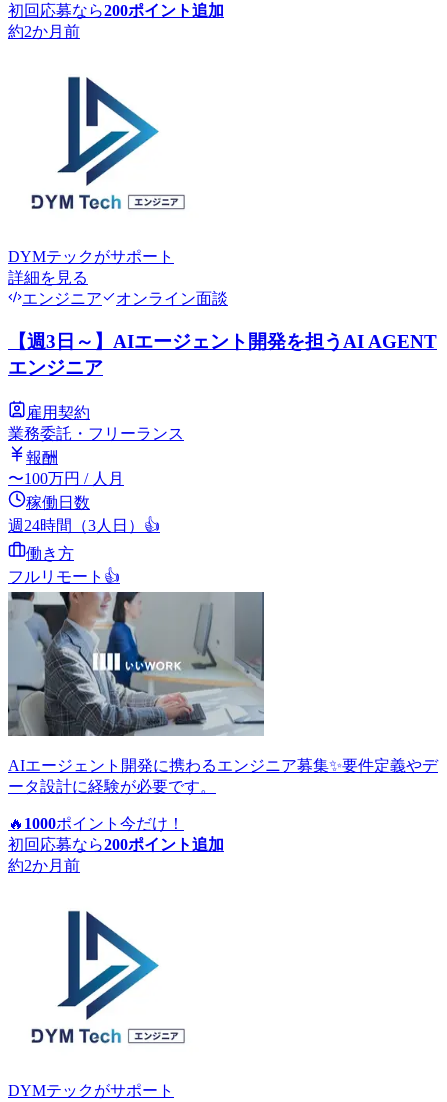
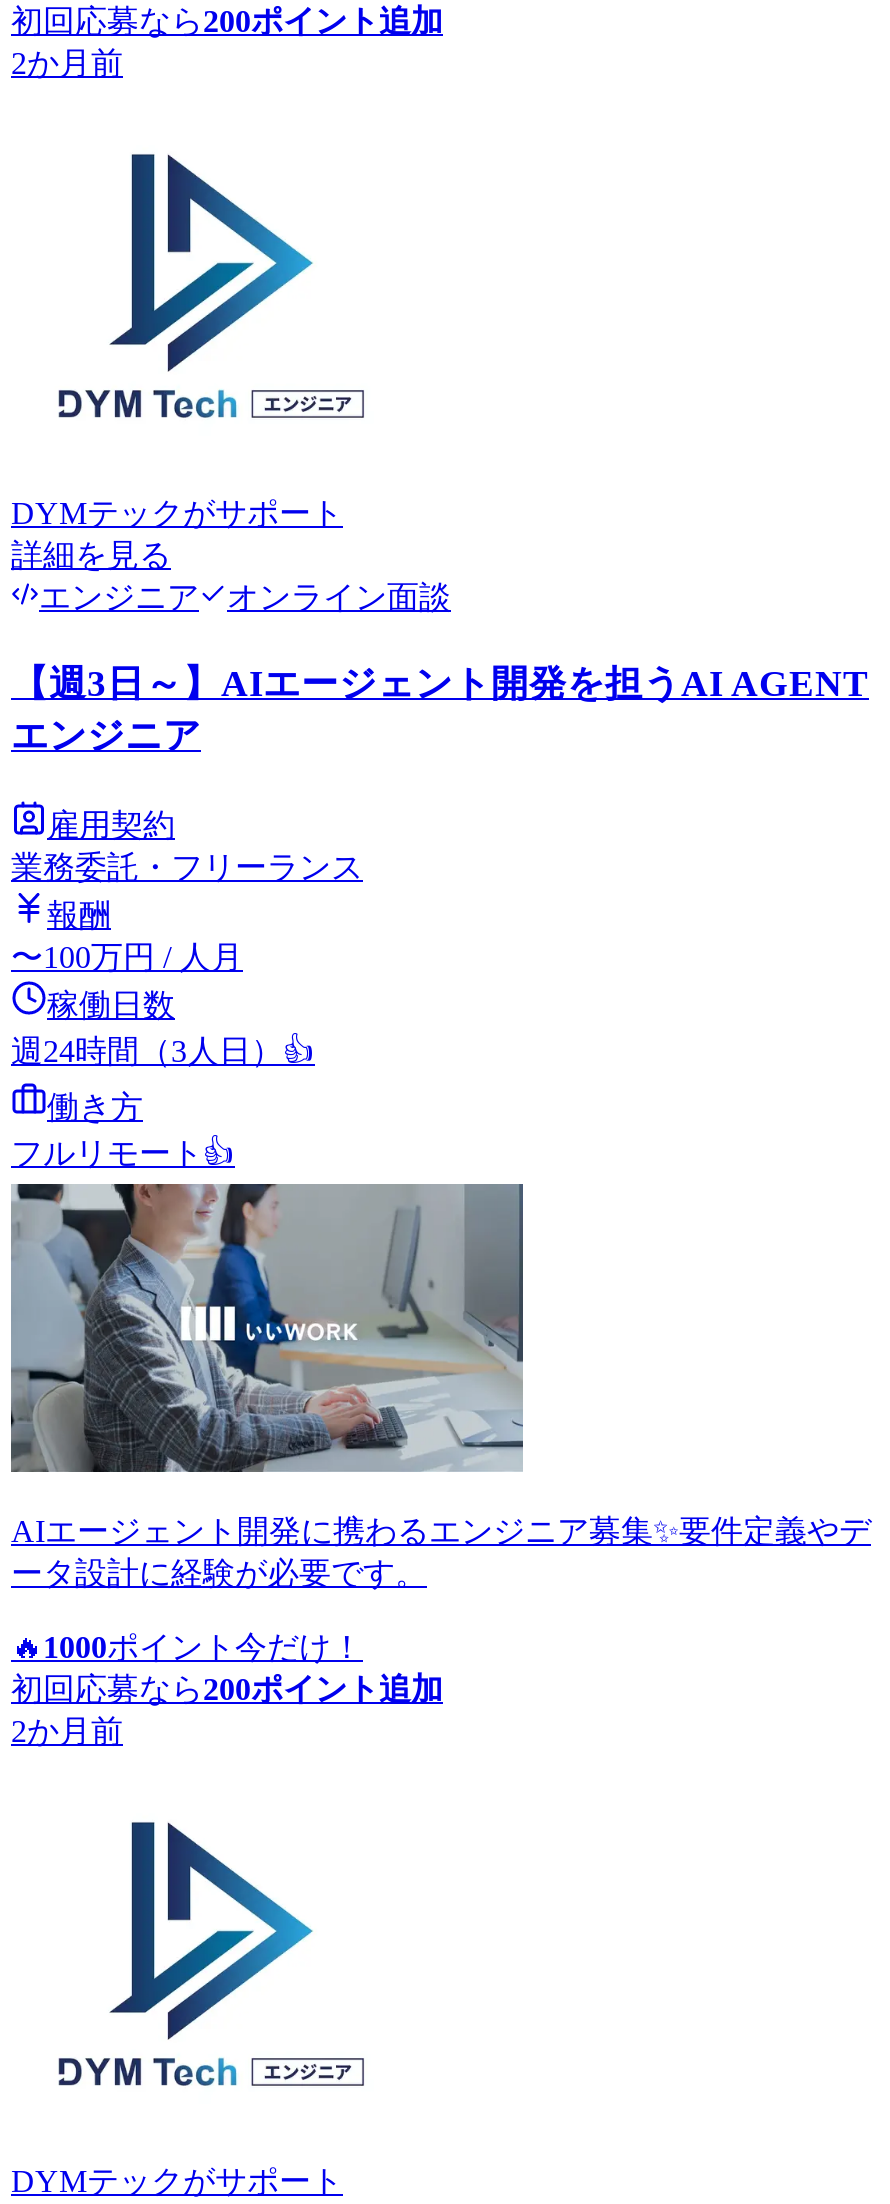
- 約2か月前
+ 2か月前

- 約2か月前
+ 2か月前
